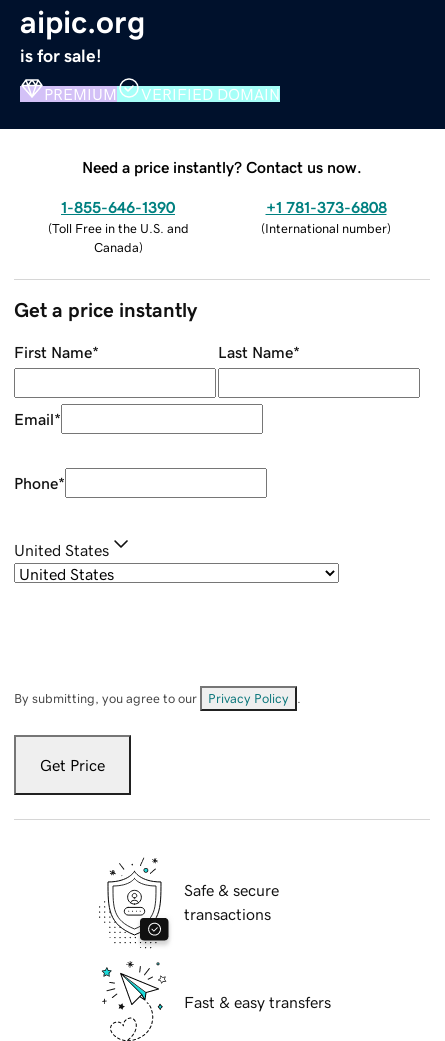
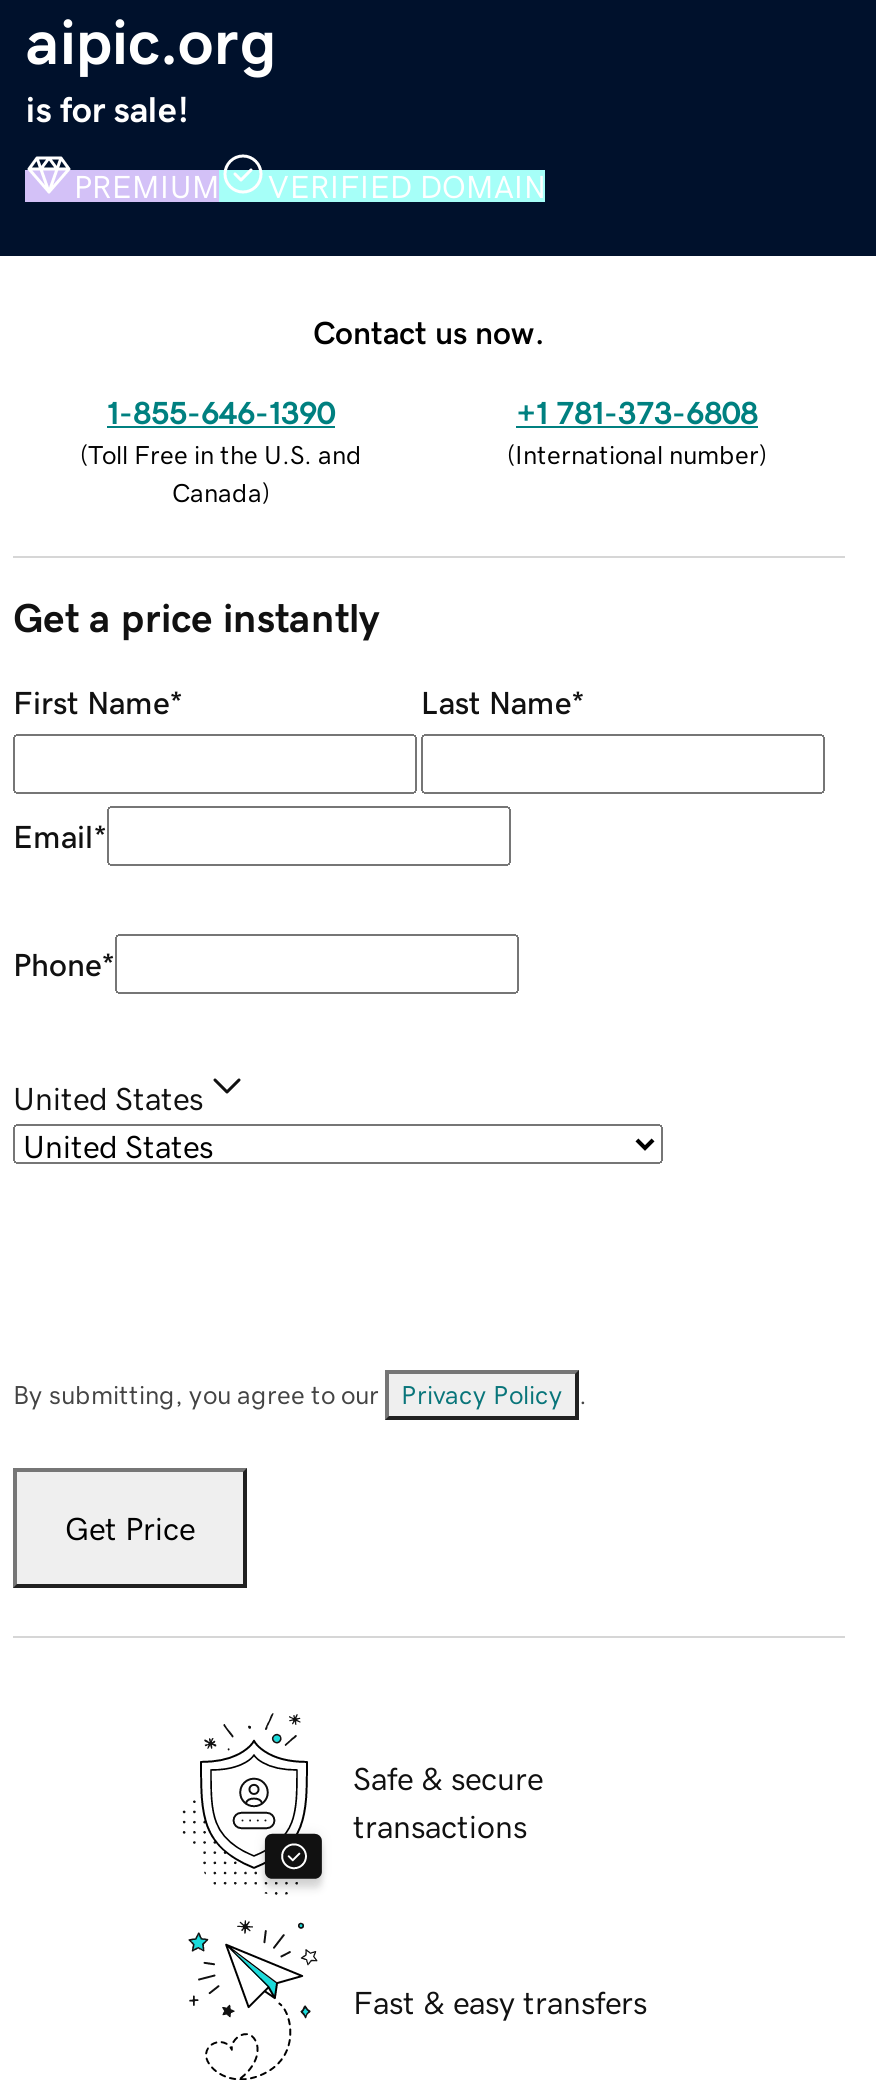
- Need a price instantly? Contact us now.
+ Contact us now.
